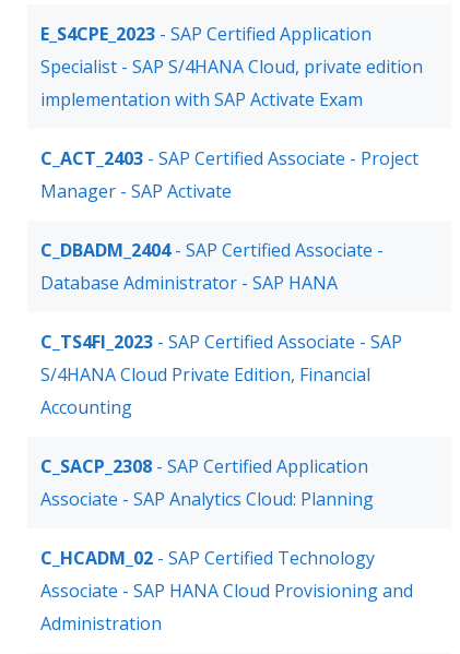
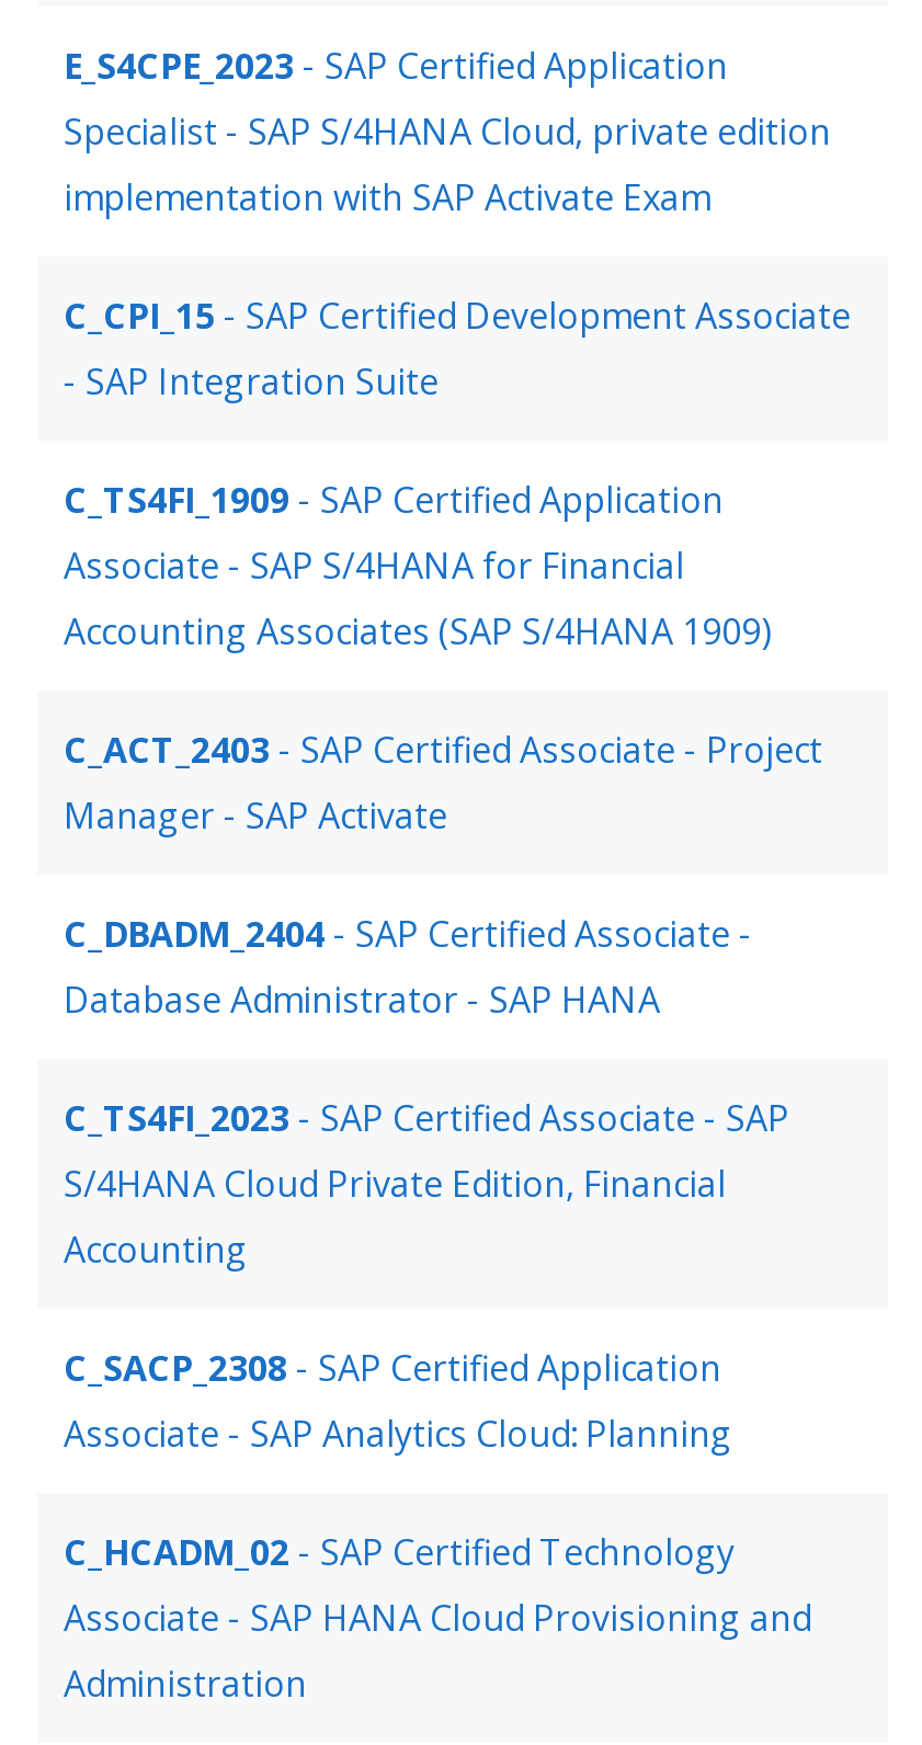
+ C_CPI_15 - SAP Certified Development Associate
+ - SAP Integration Suite
+ C_TS4FI_1909 - SAP Certified Application
+ Associate - SAP S/4HANA for Financial
+ Accounting Associates (SAP S/4HANA 1909)
